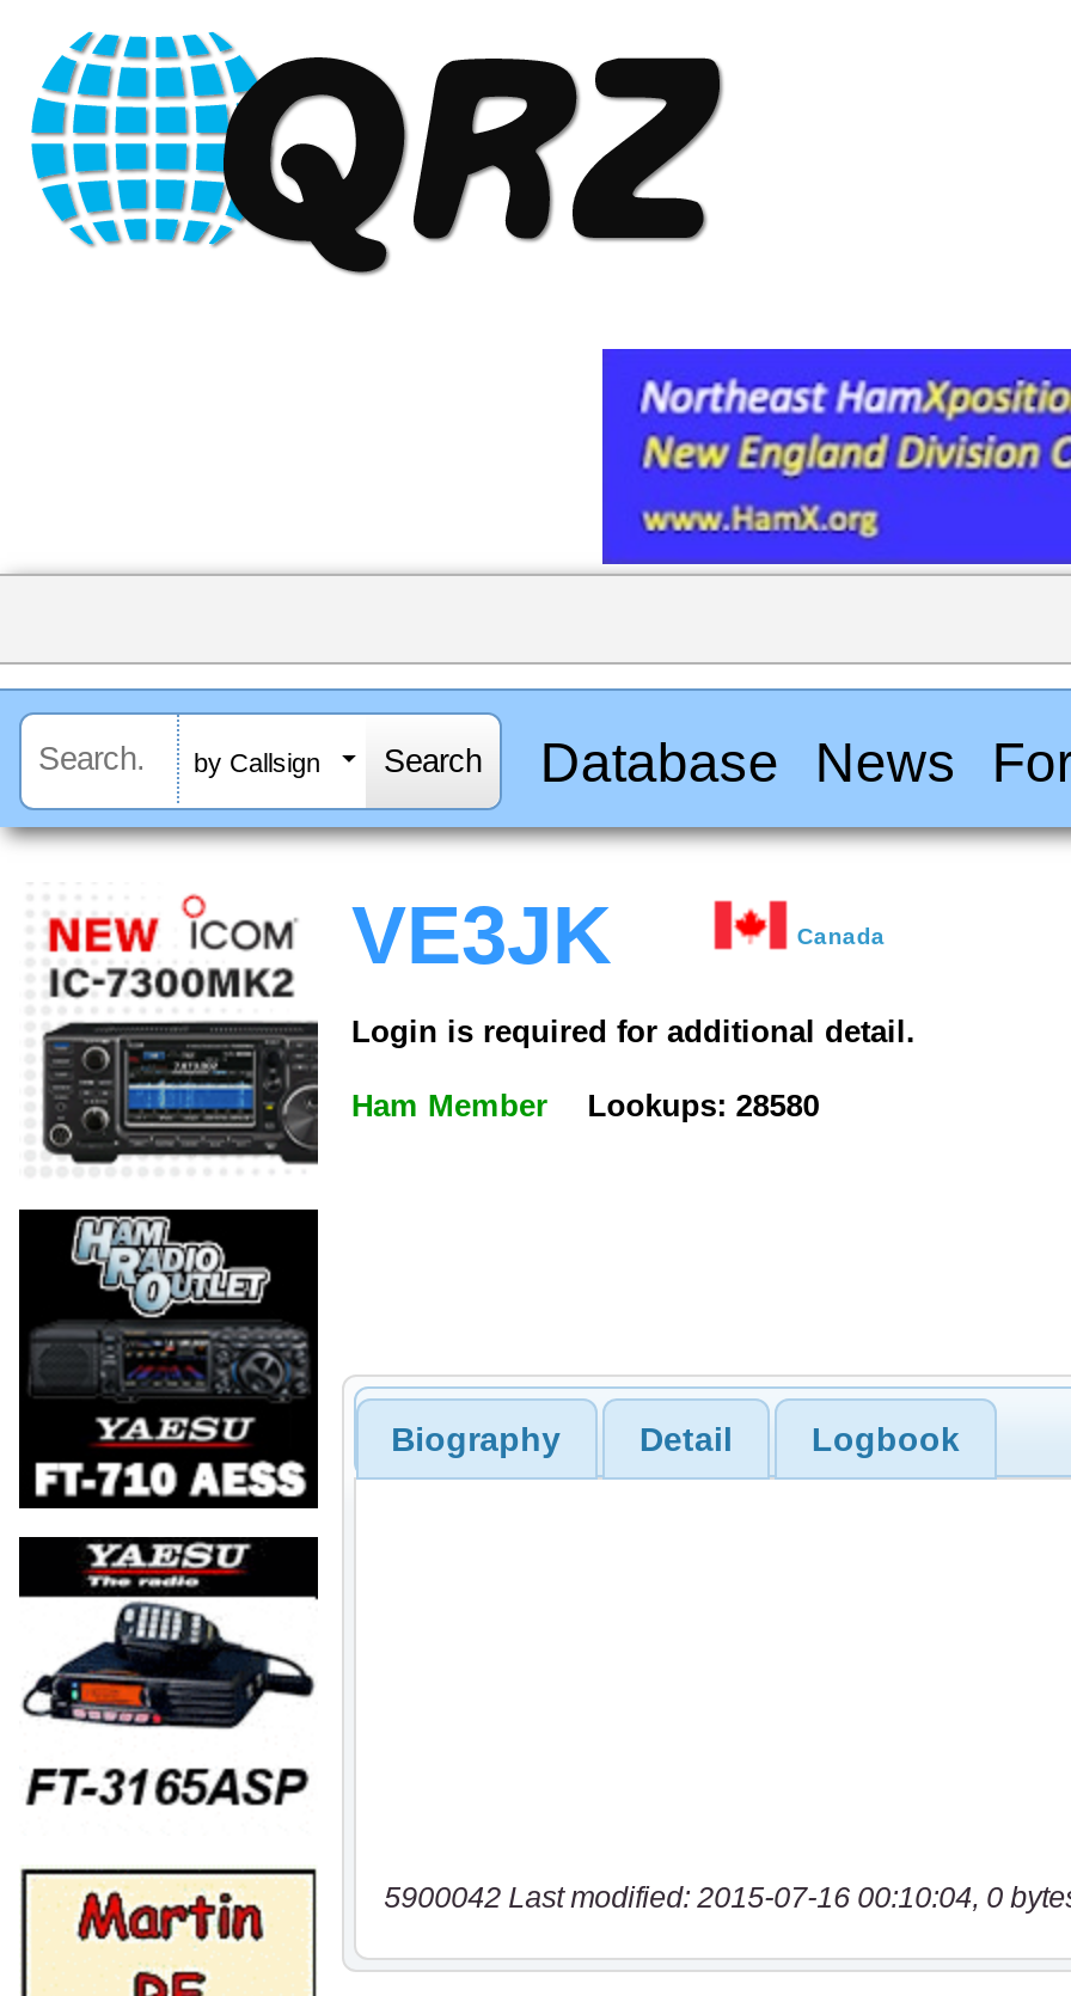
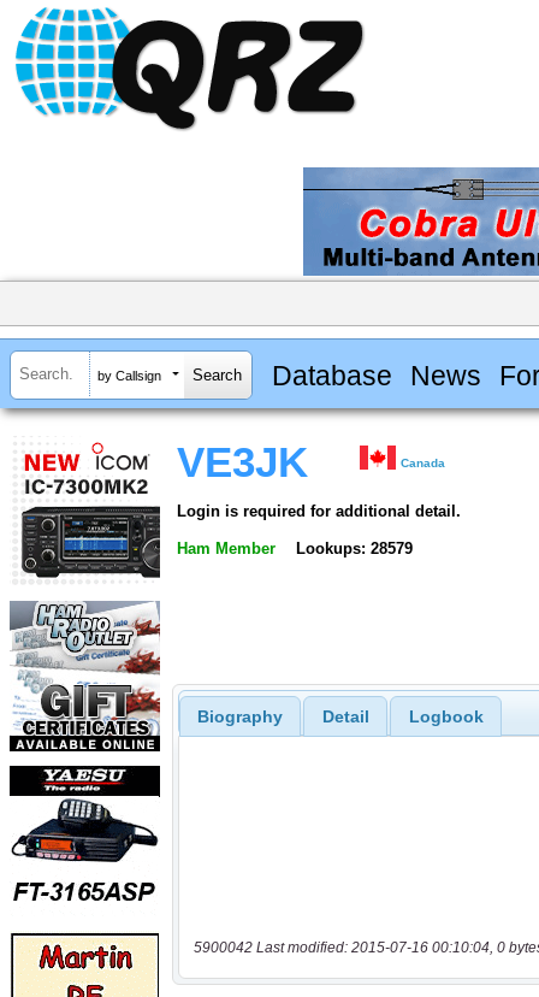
- [image]
+ [image]

- Ham Member Lookups: 28580
+ Ham Member Lookups: 28579

- [image]
+ [image]
